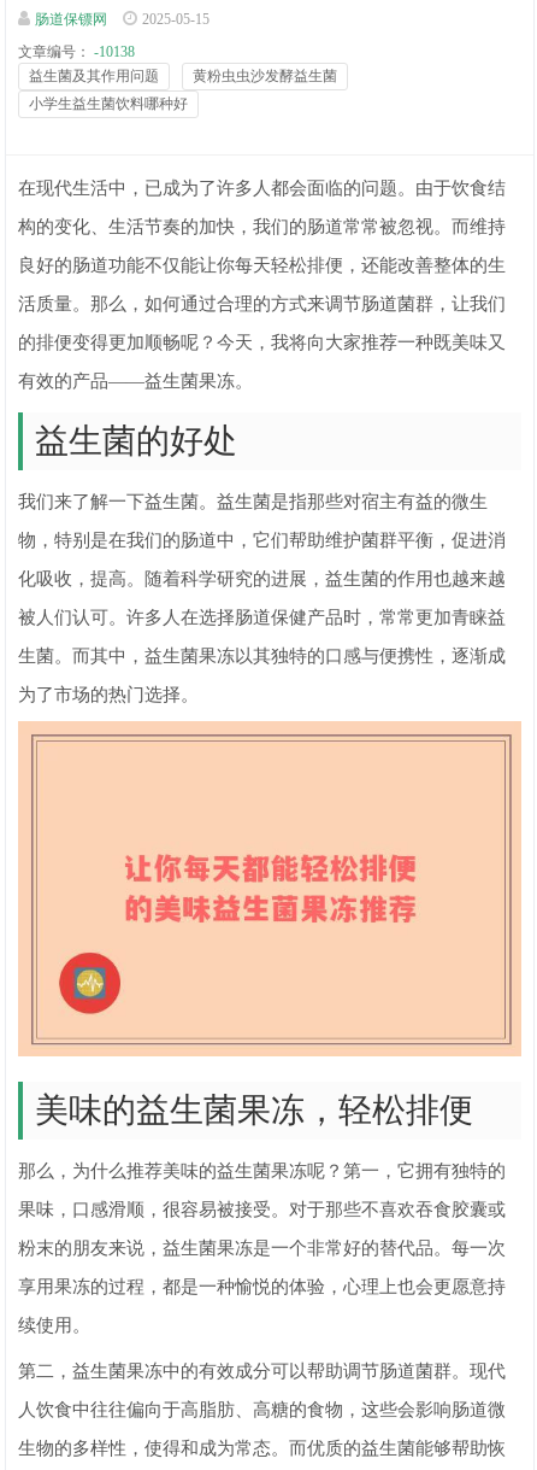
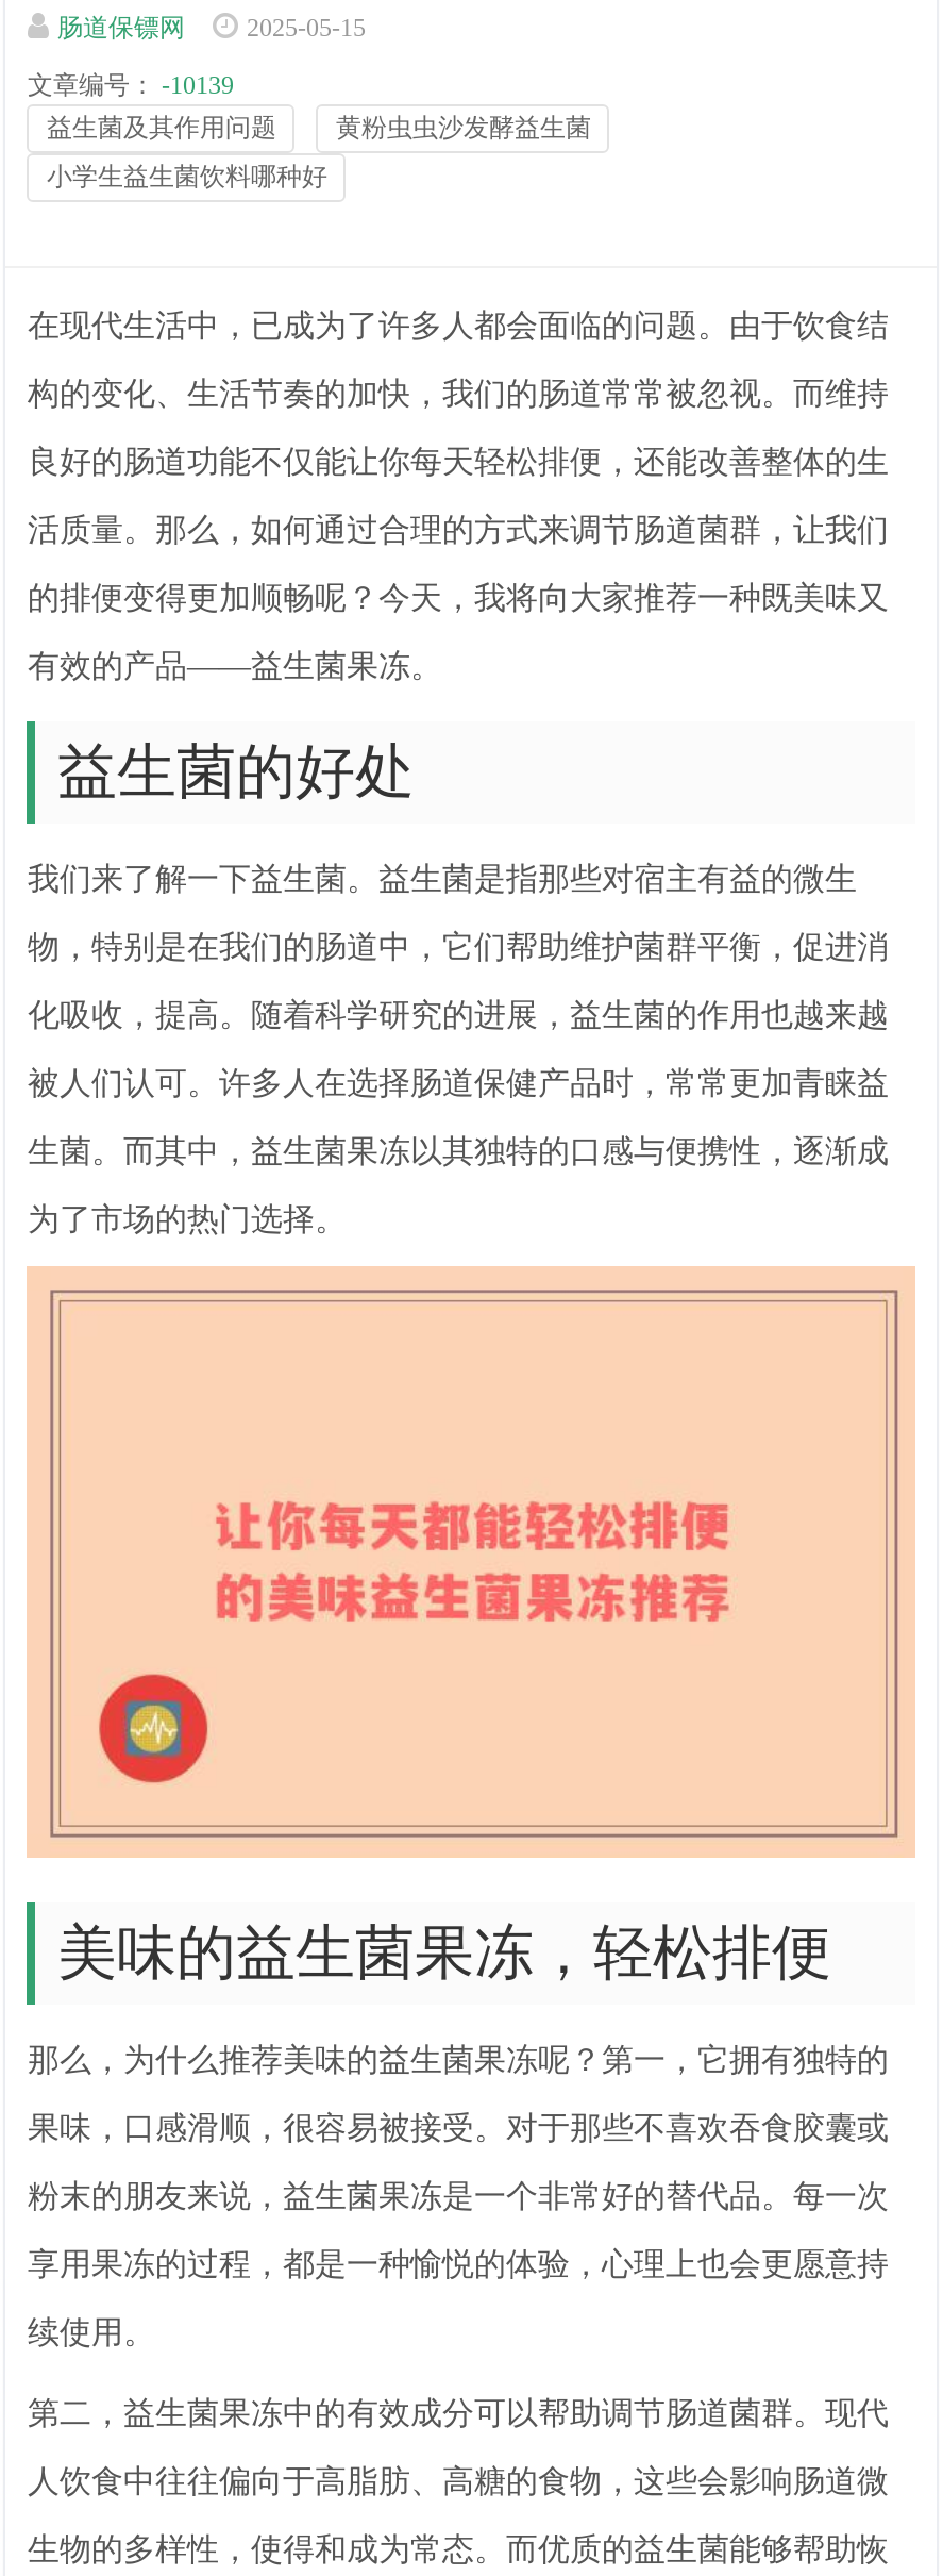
- 文章编号： -10138
+ 文章编号： -10139
